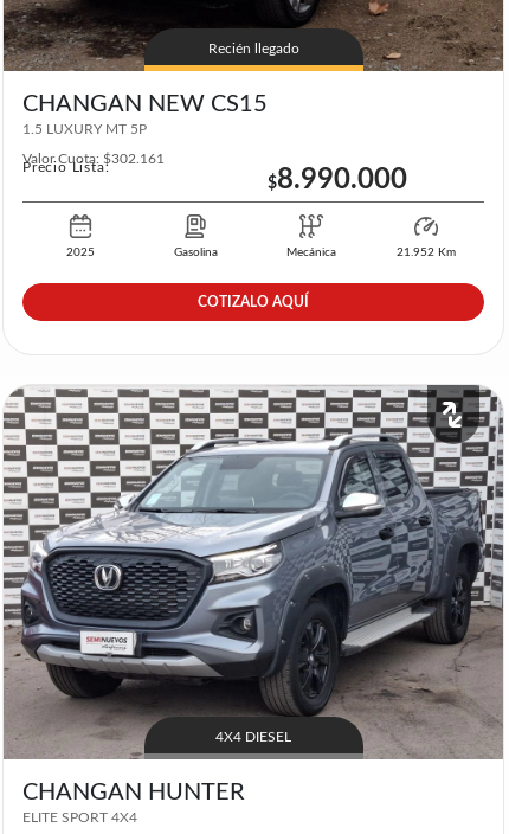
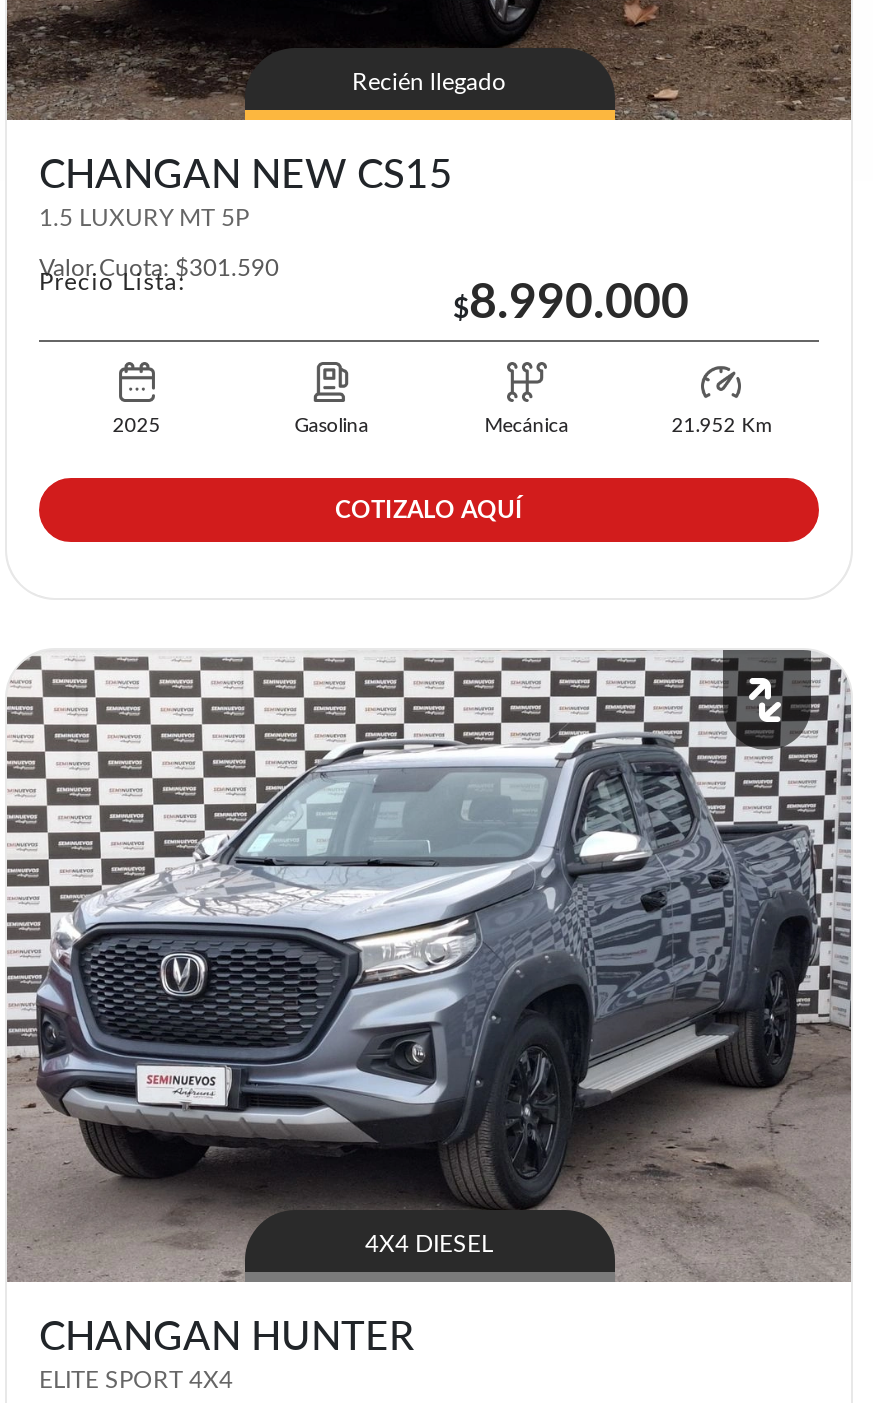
- Valor Cuota: $302.161
+ Valor Cuota: $301.590
